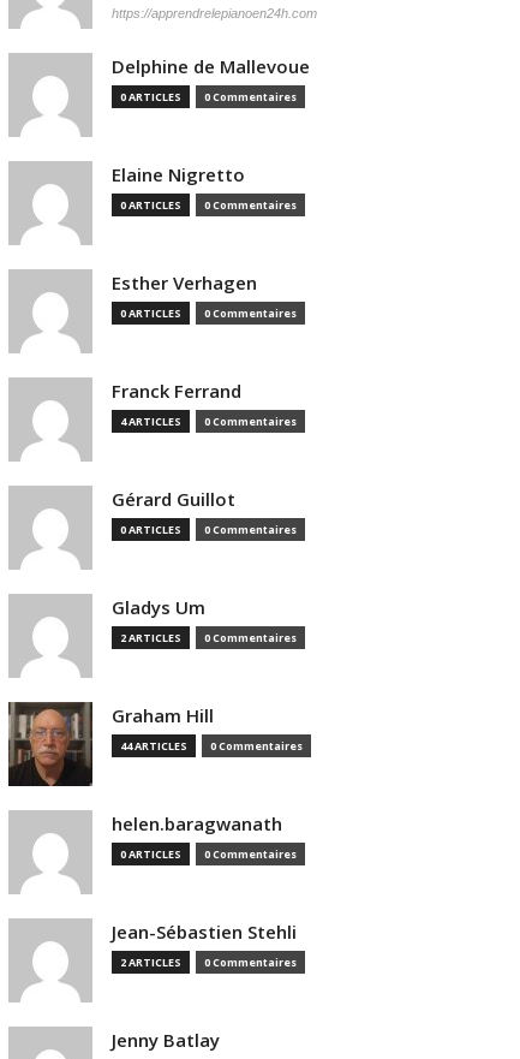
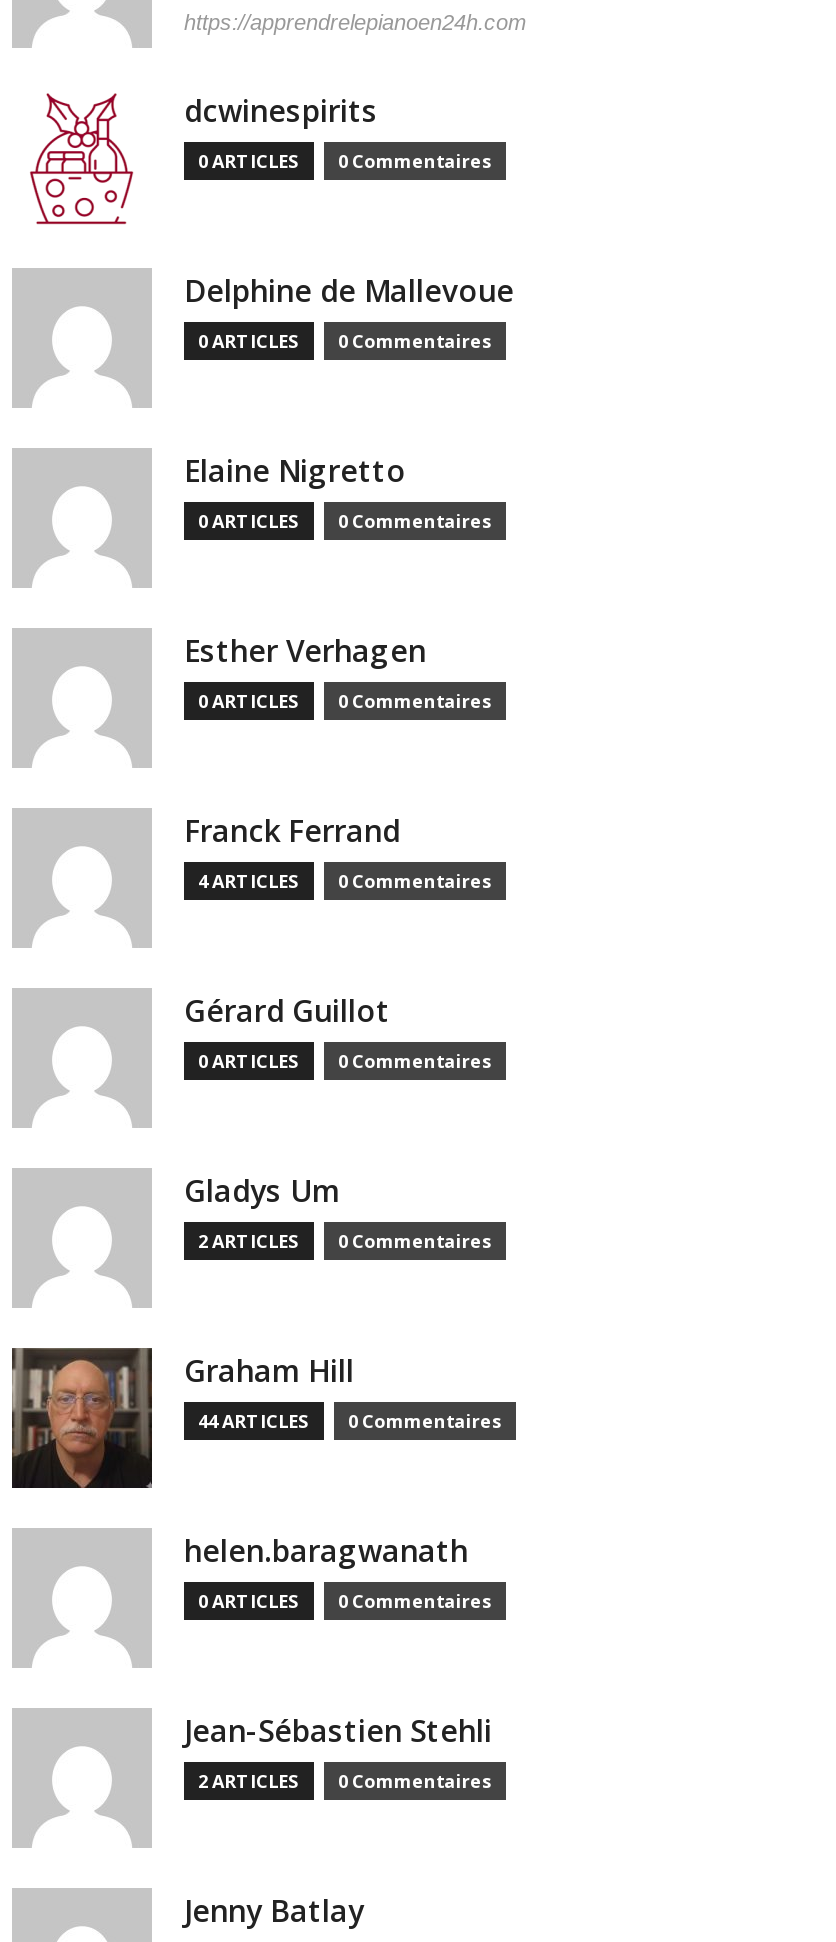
+ [image]
+ dcwinespirits
+ 0 ARTICLES
+ 0 Commentaires
